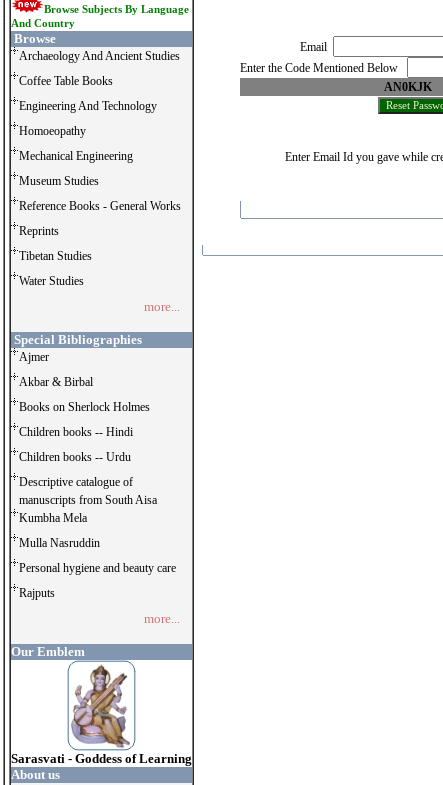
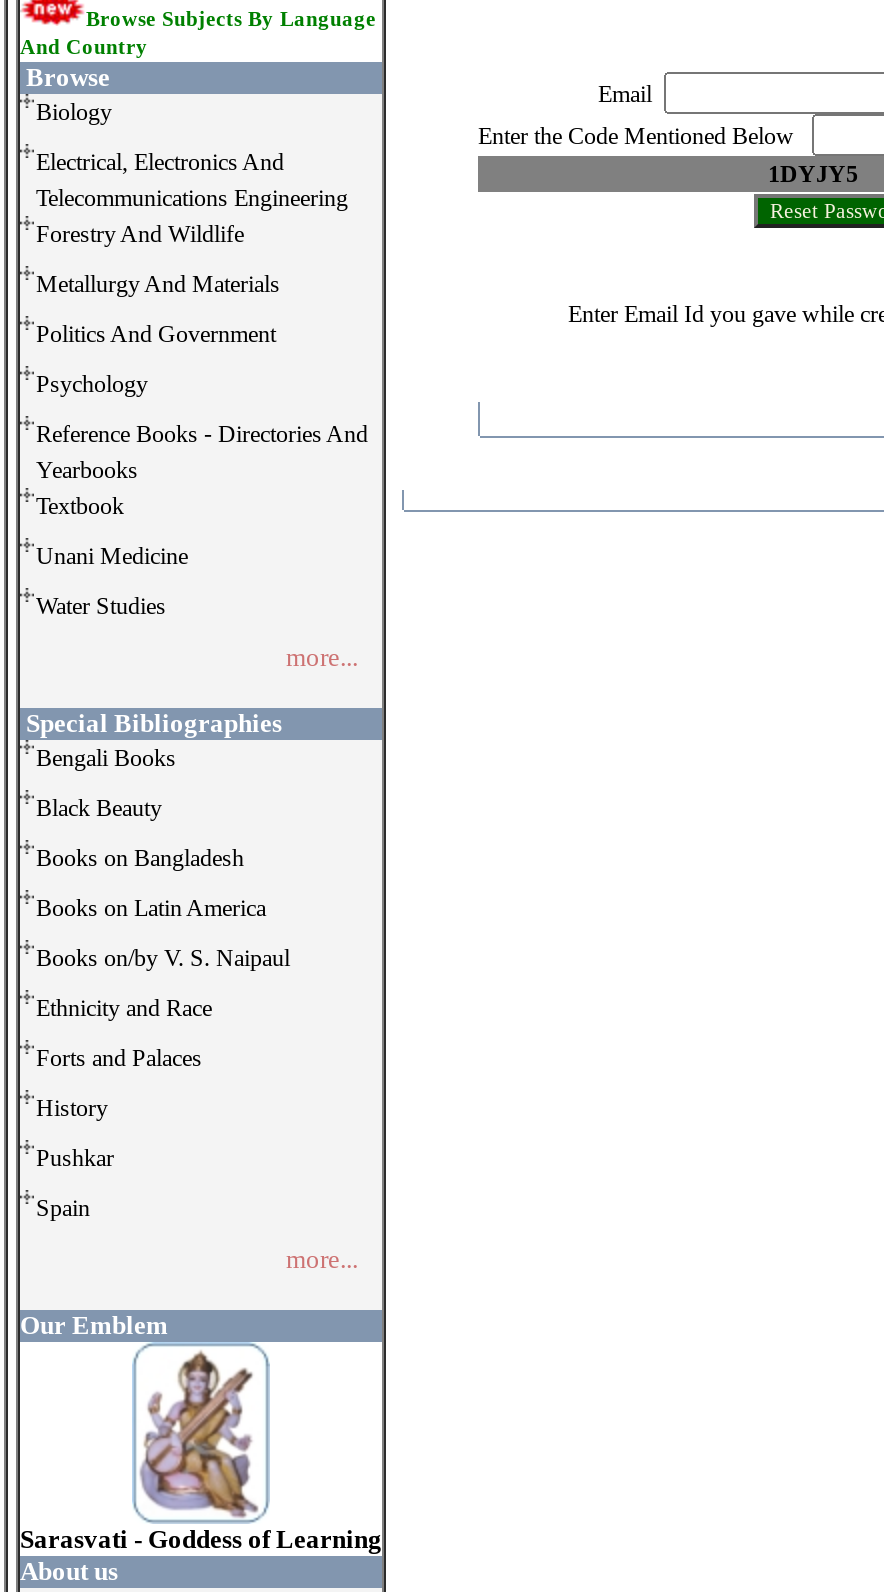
- Archaeology And Ancient Studies
- Coffee Table Books
- Engineering And Technology
- Homoeopathy
- Mechanical Engineering
- Museum Studies
- Reference Books - General Works
- Reprints
- Tibetan Studies
+ Biology
+ Electrical, Electronics And
+ Telecommunications Engineering
+ Forestry And Wildlife
+ Metallurgy And Materials
+ Politics And Government
+ Psychology
+ Reference Books - Directories And
+ Yearbooks
+ Textbook
+ Unani Medicine

- AN0KJK
+ 1DYJY5

- Ajmer
- Akbar & Birbal
- Books on Sherlock Holmes
- Children books -- Hindi
- Children books -- Urdu
- Descriptive catalogue of
- manuscripts from South Aisa
- Kumbha Mela
- Mulla Nasruddin
- Personal hygiene and beauty care
- Rajputs
+ Bengali Books
+ Black Beauty
+ Books on Bangladesh
+ Books on Latin America
+ Books on/by V. S. Naipaul
+ Ethnicity and Race
+ Forts and Palaces
+ History
+ Pushkar
+ Spain
